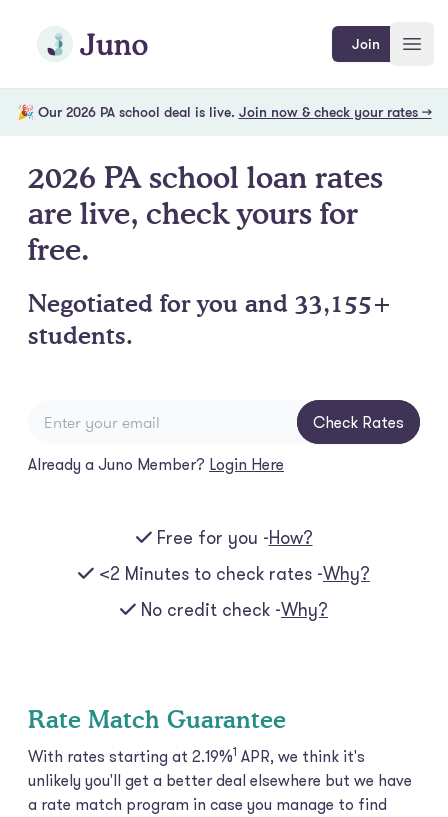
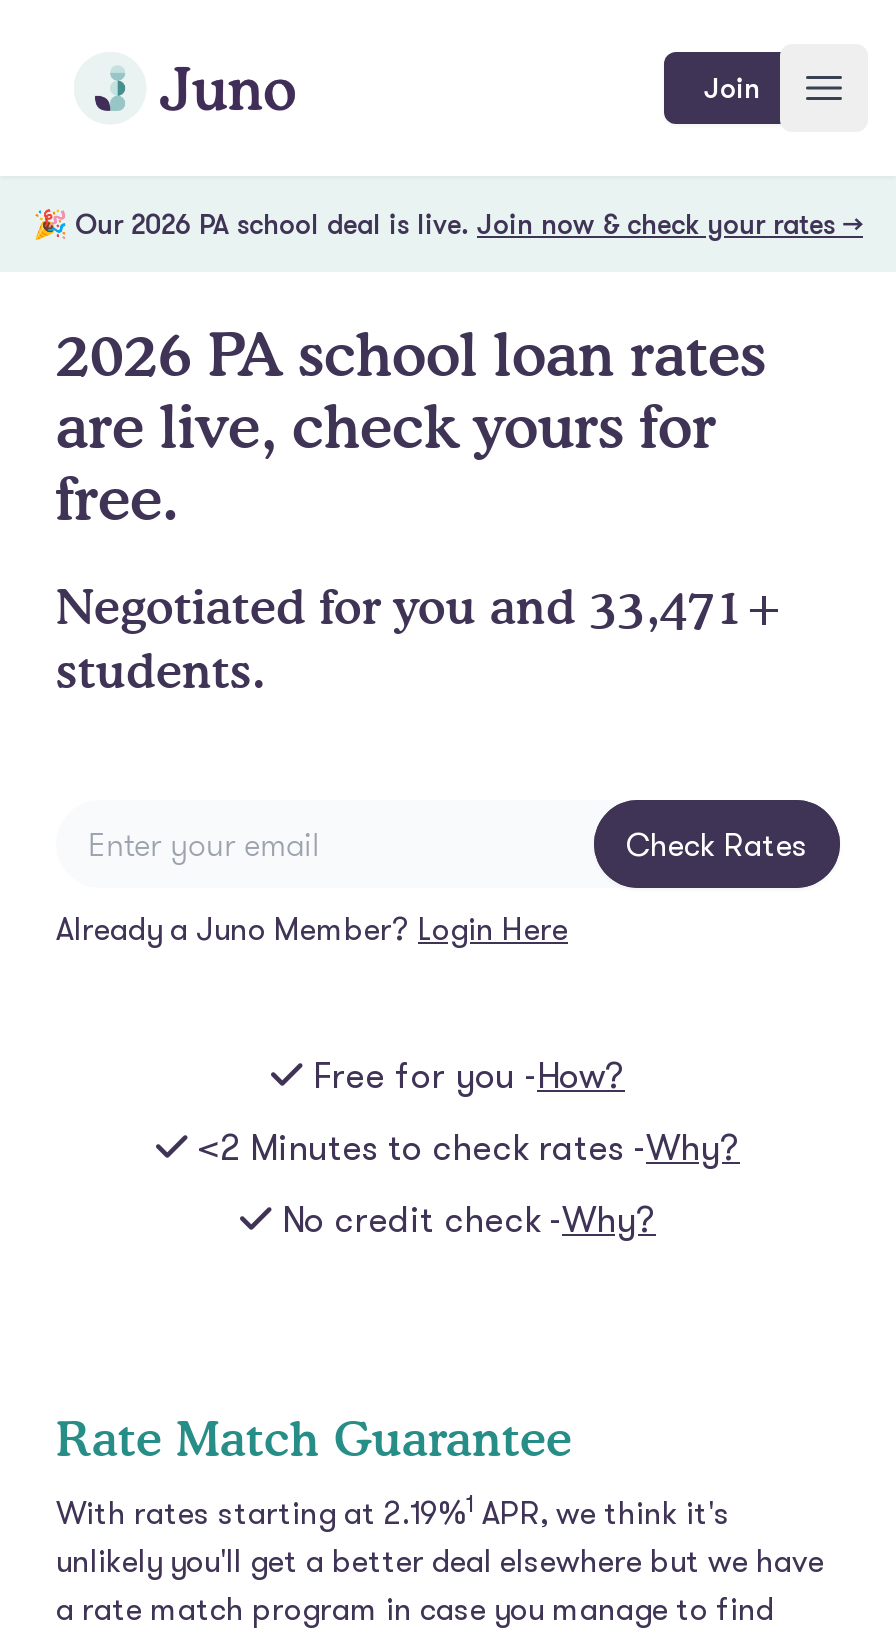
- Negotiated for you and 33,155+
+ Negotiated for you and 33,471+
